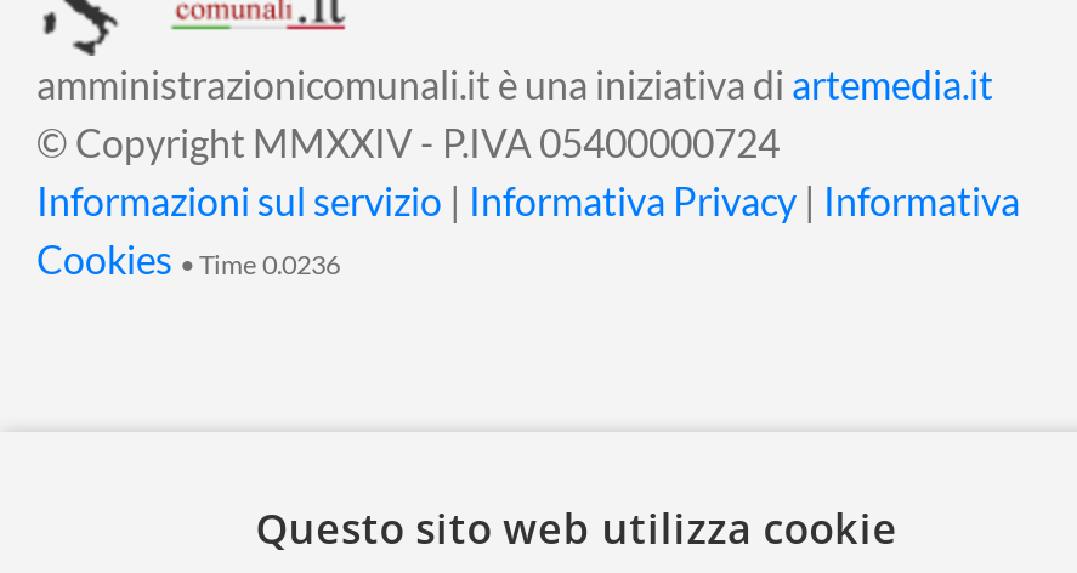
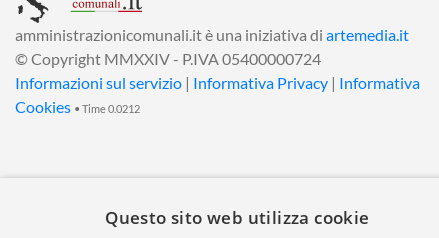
- Cookies • Time 0.0236
+ Cookies • Time 0.0212
